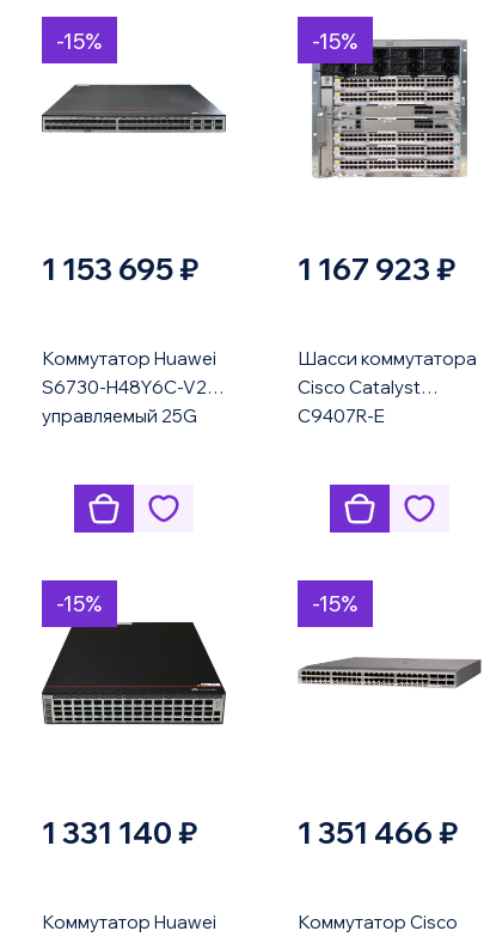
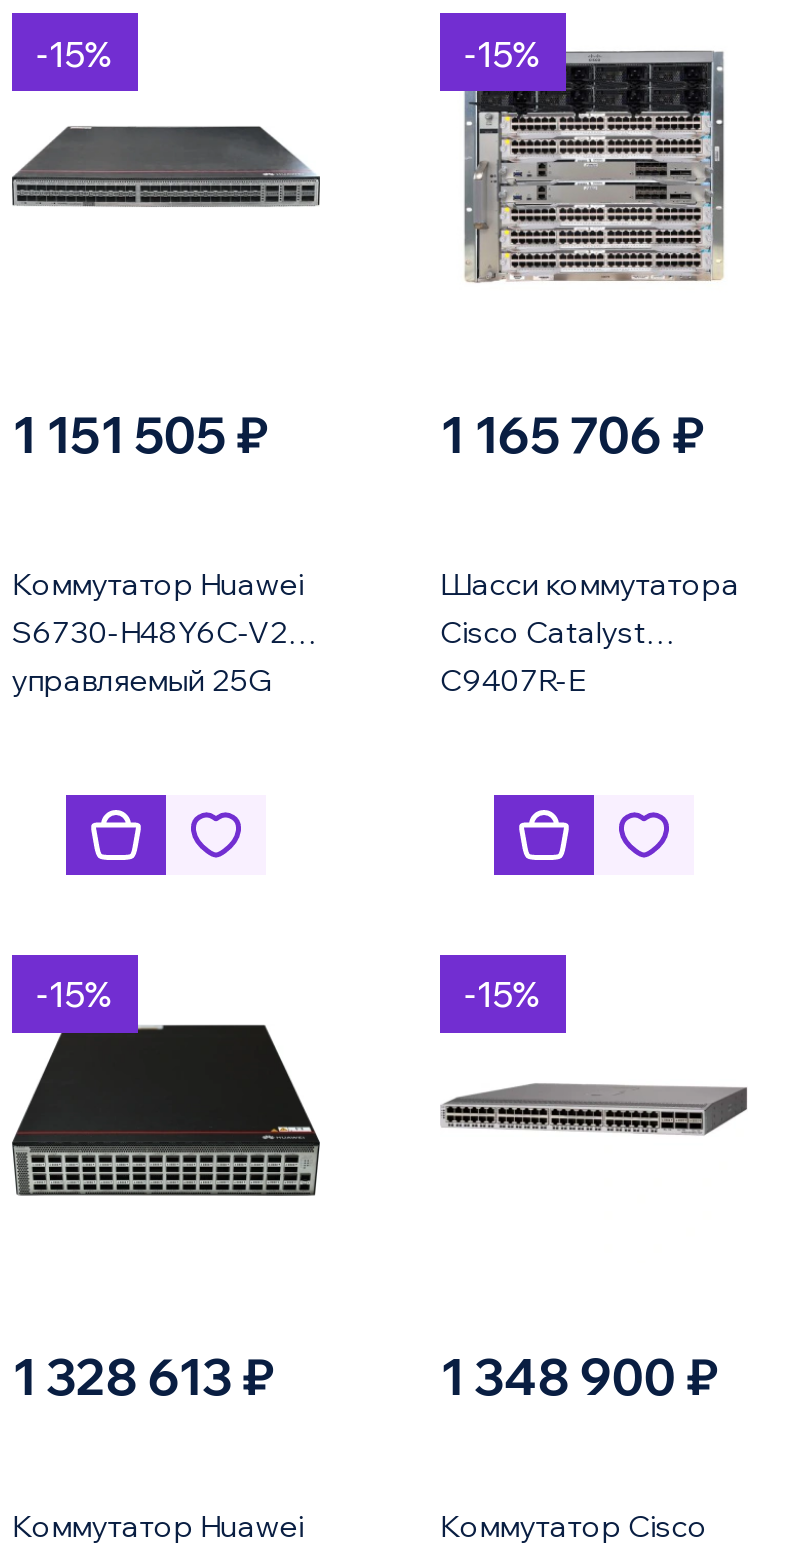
- 1 153 695 ₽
+ 1 151 505 ₽

- 1 167 923 ₽
+ 1 165 706 ₽

- 1 331 140 ₽
+ 1 328 613 ₽

- 1 351 466 ₽
+ 1 348 900 ₽
